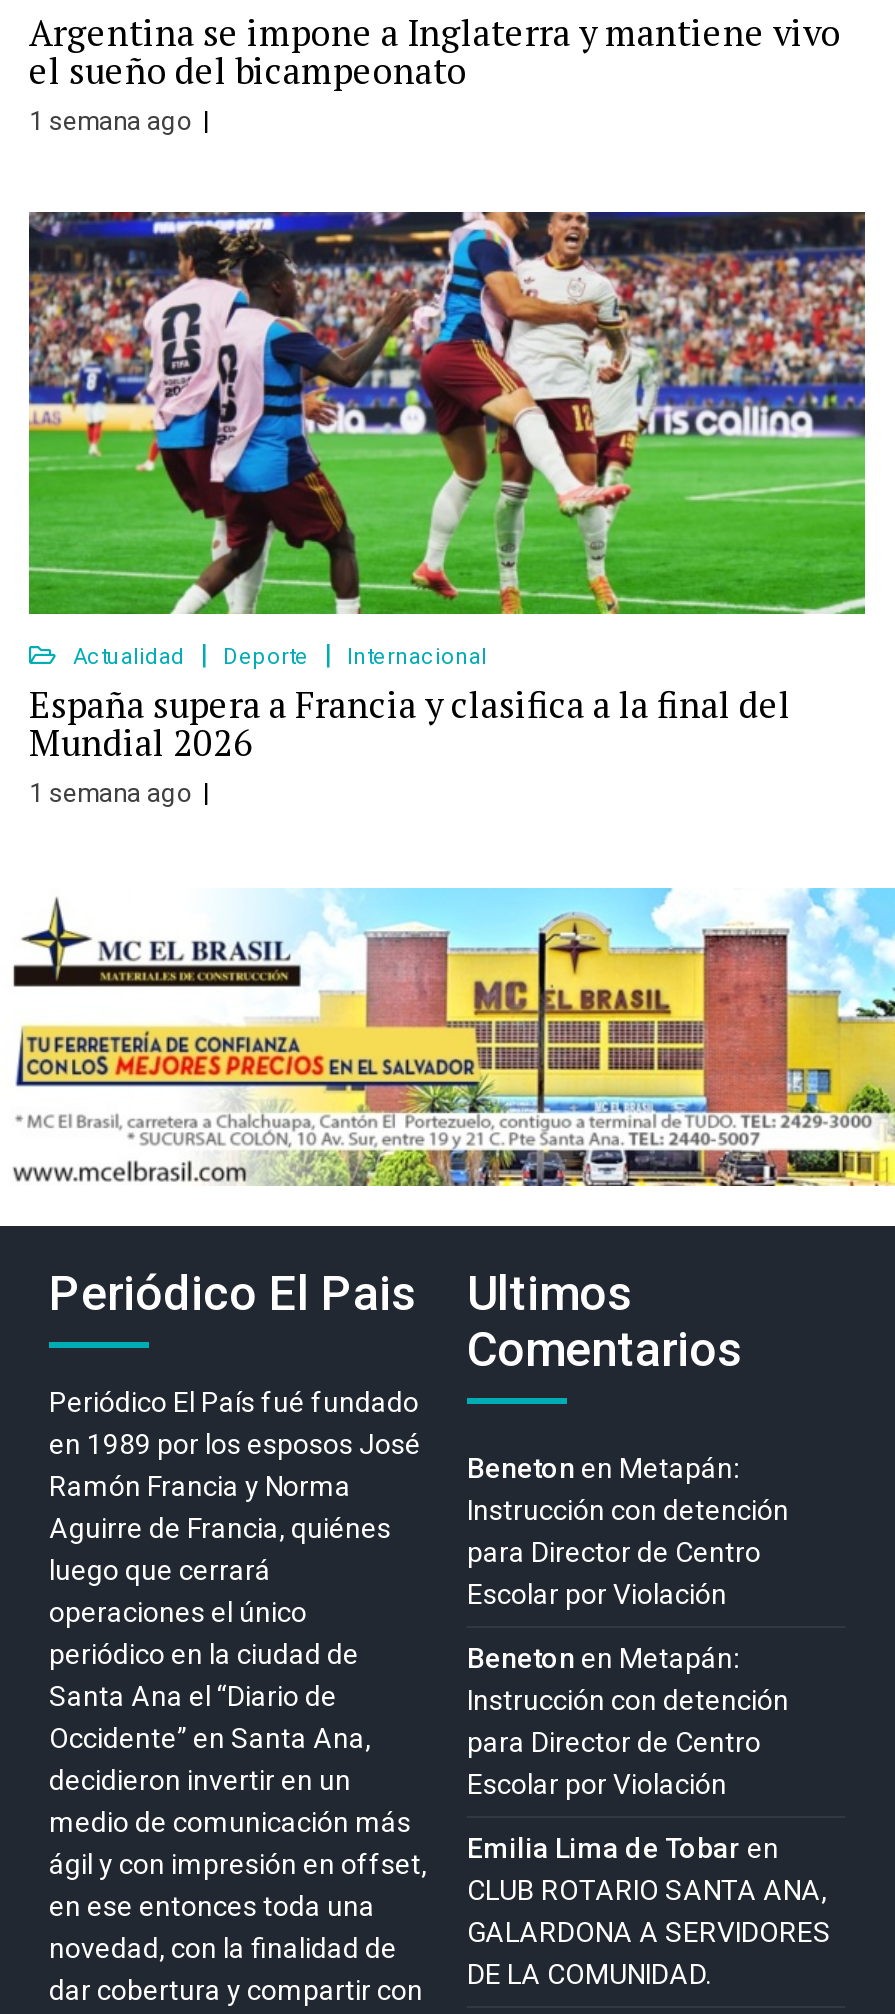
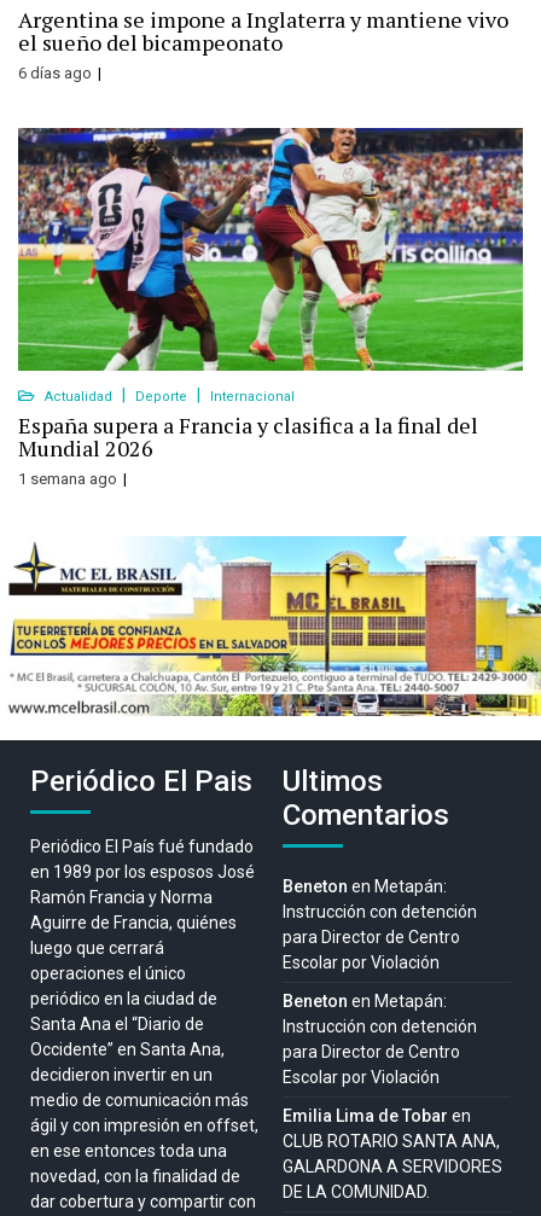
- 1 semana ago
+ 6 días ago
